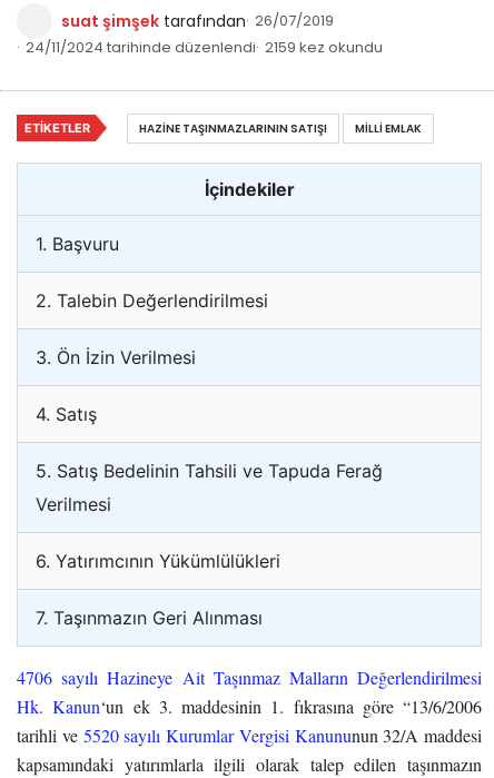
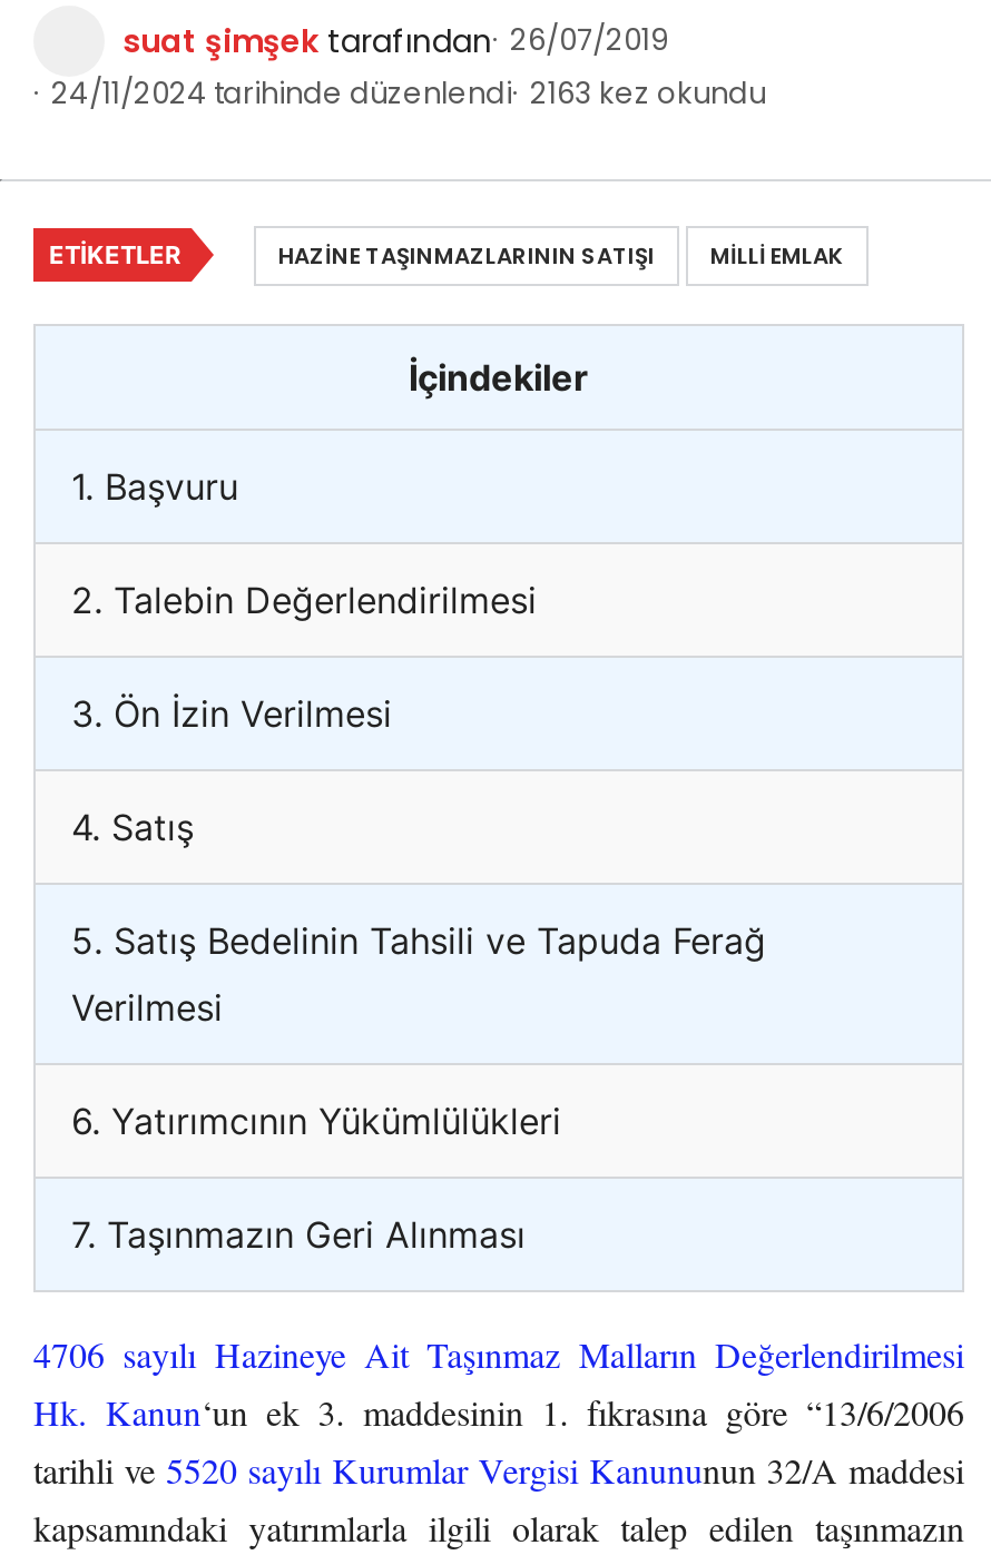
- 24/11/2024 tarihinde düzenlendi 2159 kez okundu
+ 24/11/2024 tarihinde düzenlendi 2163 kez okundu
